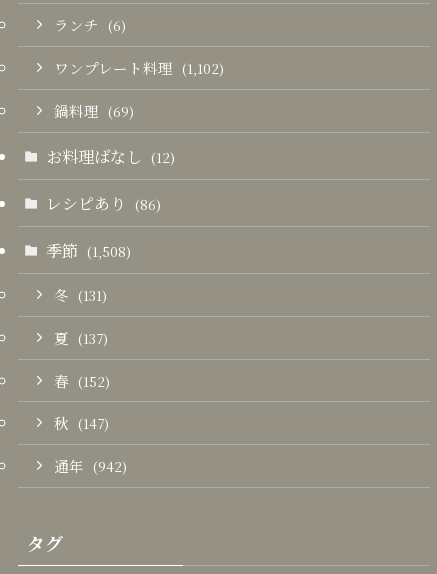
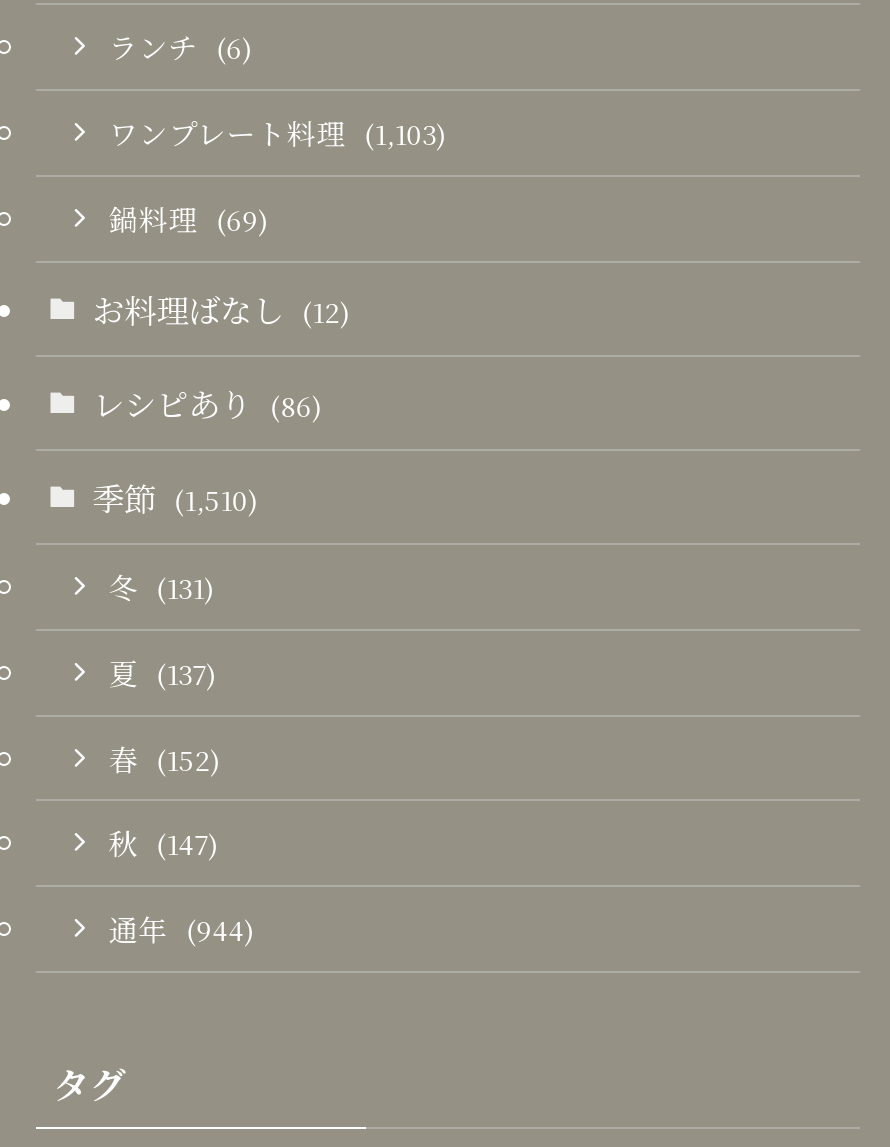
- ワンプレート料理 (1,102)
+ ワンプレート料理 (1,103)

- 季節 (1,508)
+ 季節 (1,510)

- 通年 (942)
+ 通年 (944)
